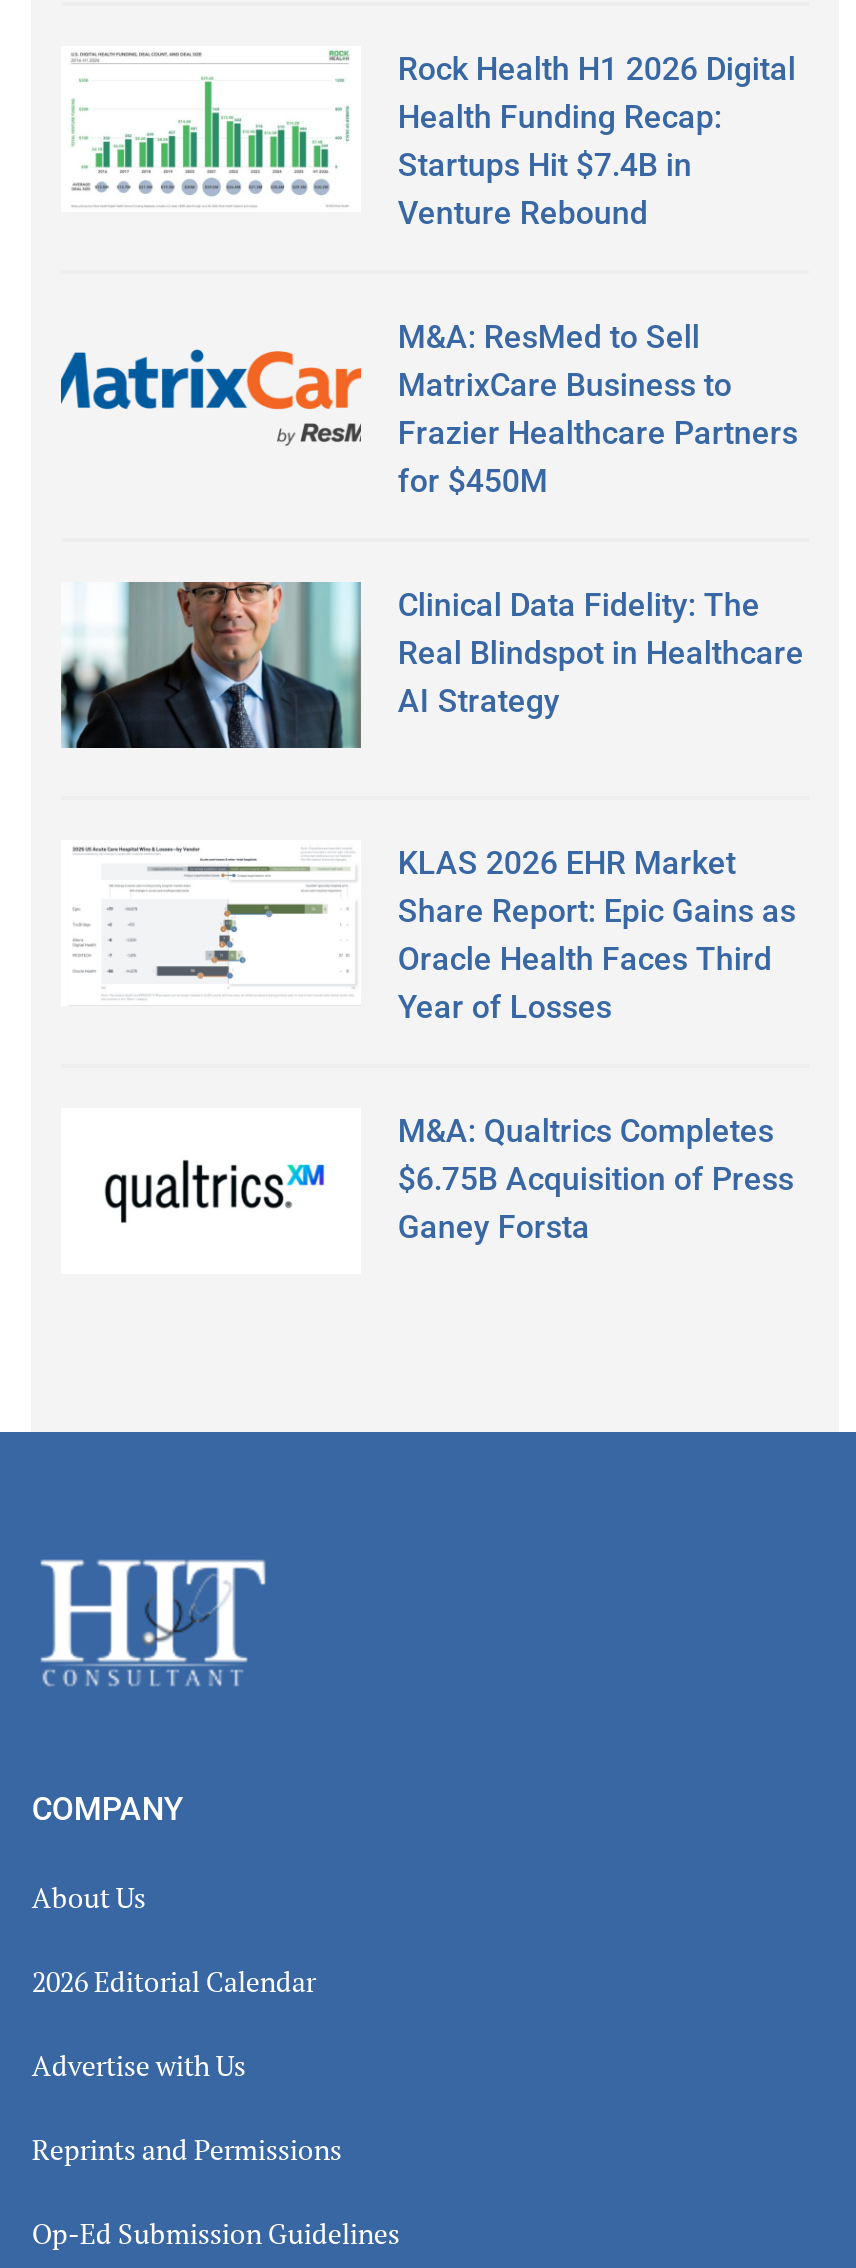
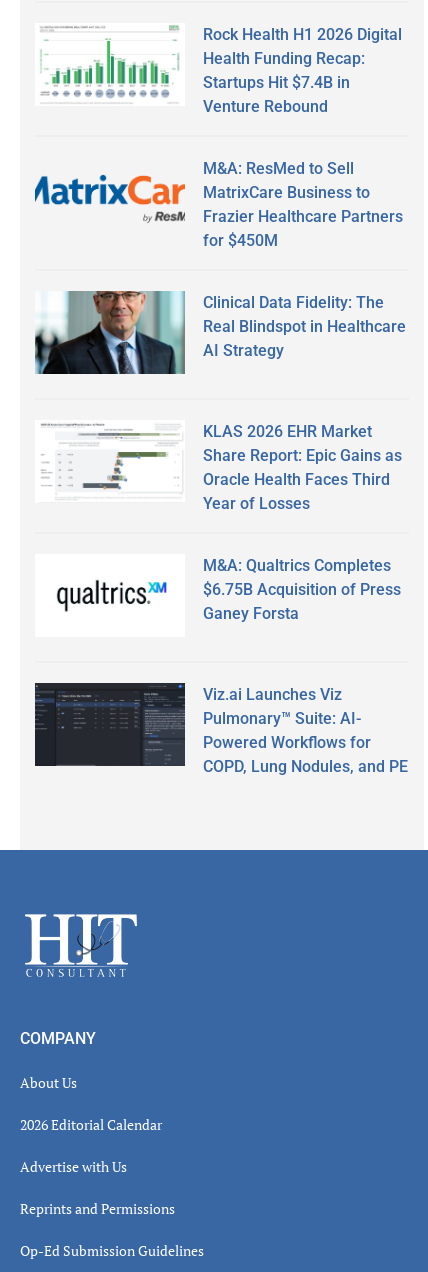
+ [image]
+ Viz.ai Launches Viz
+ Pulmonary™ Suite: AI-
+ Powered Workflows for
+ COPD, Lung Nodules, and PE
